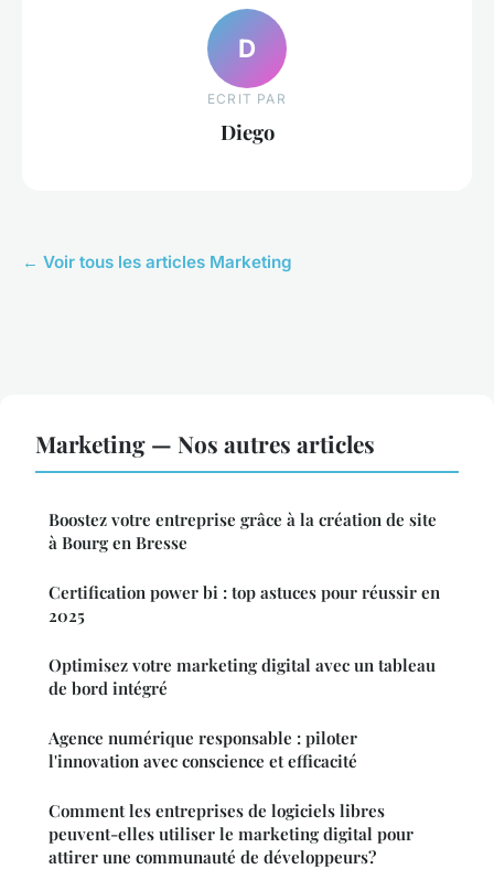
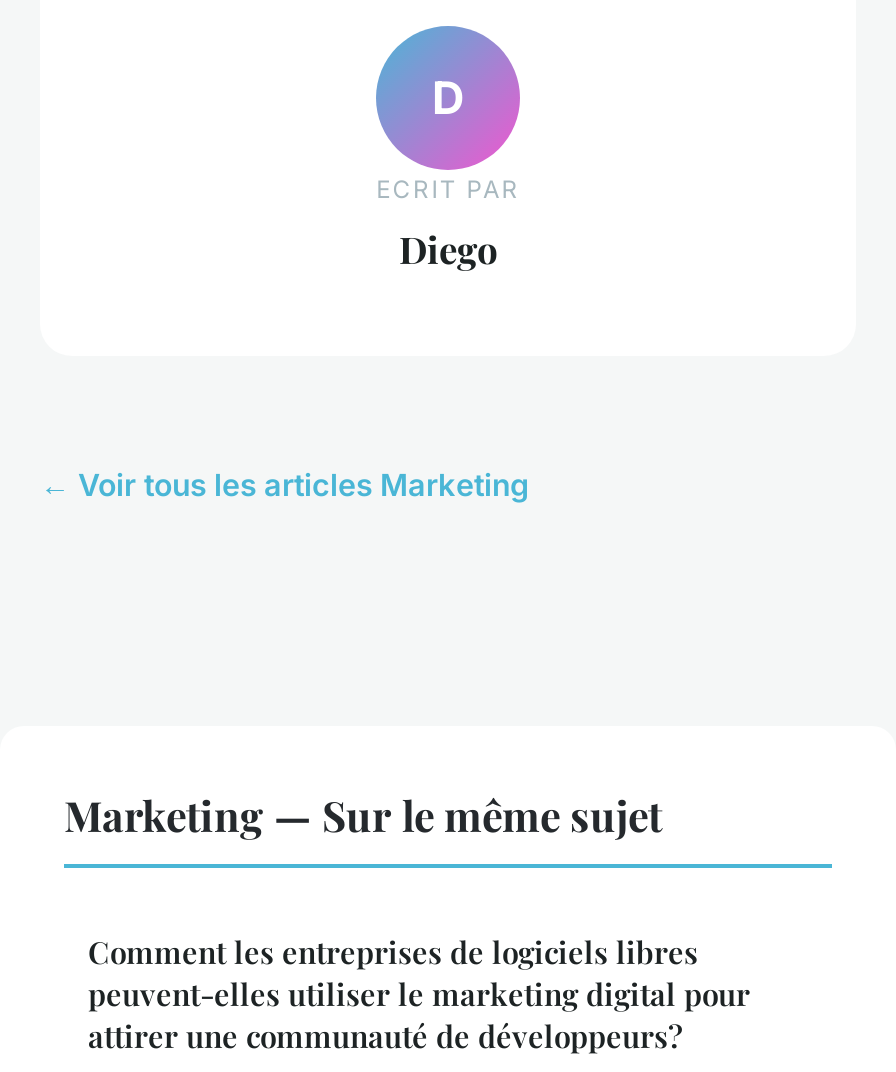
- Marketing — Nos autres articles
- Boostez votre entreprise grâce à la création de site
- à Bourg en Bresse
- Certification power bi : top astuces pour réussir en
- 2025
- Optimisez votre marketing digital avec un tableau
- de bord intégré
- Agence numérique responsable : piloter
- l'innovation avec conscience et efficacité
+ Marketing — Sur le même sujet
